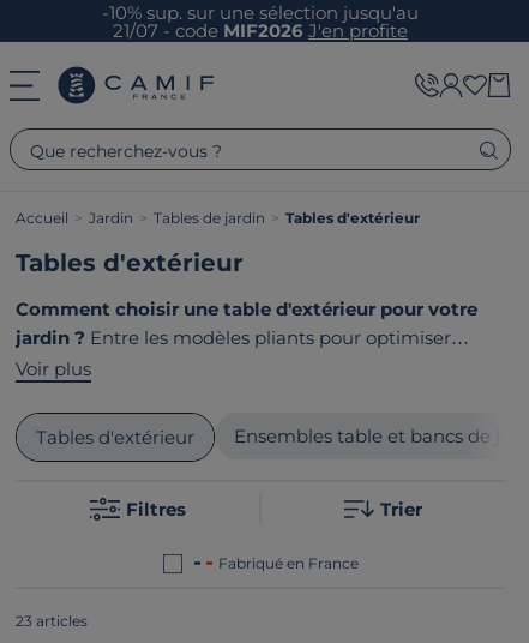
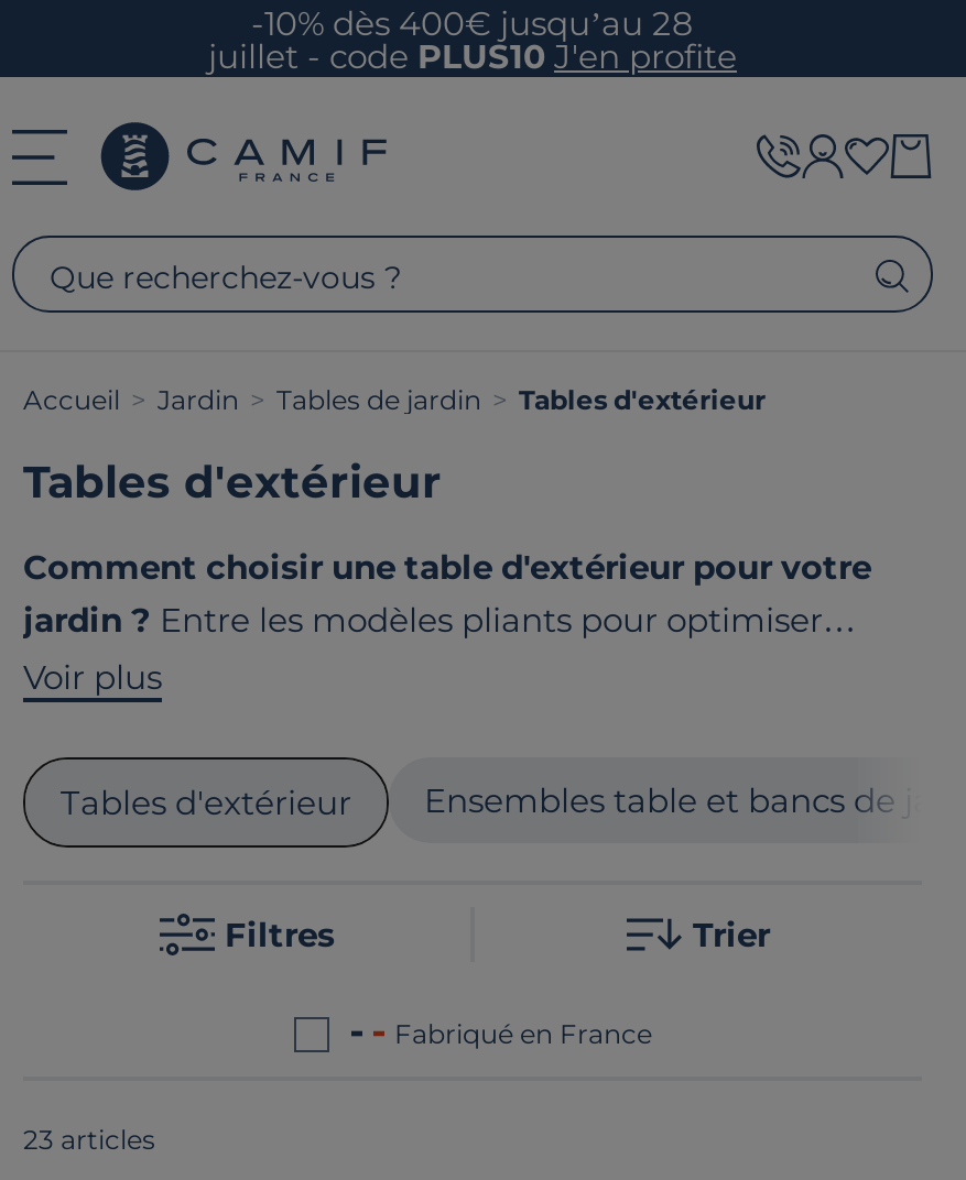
- -10% sup. sur une sélection jusqu'au
- 21/07 - codeMIF2026 J'en profite
+ -10% dès 400€ jusqu’au 28
+ juillet - codePLUS10 J'en profite
